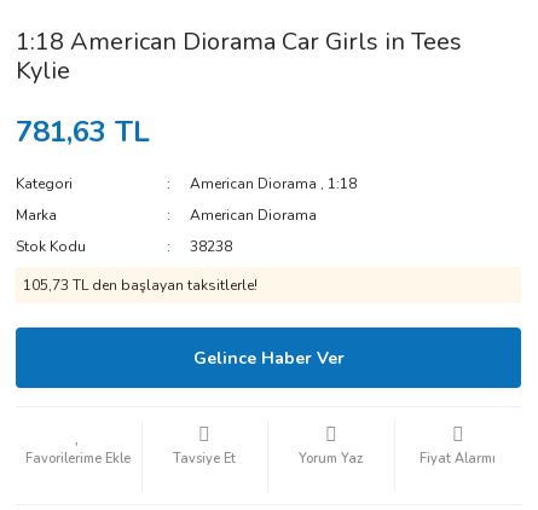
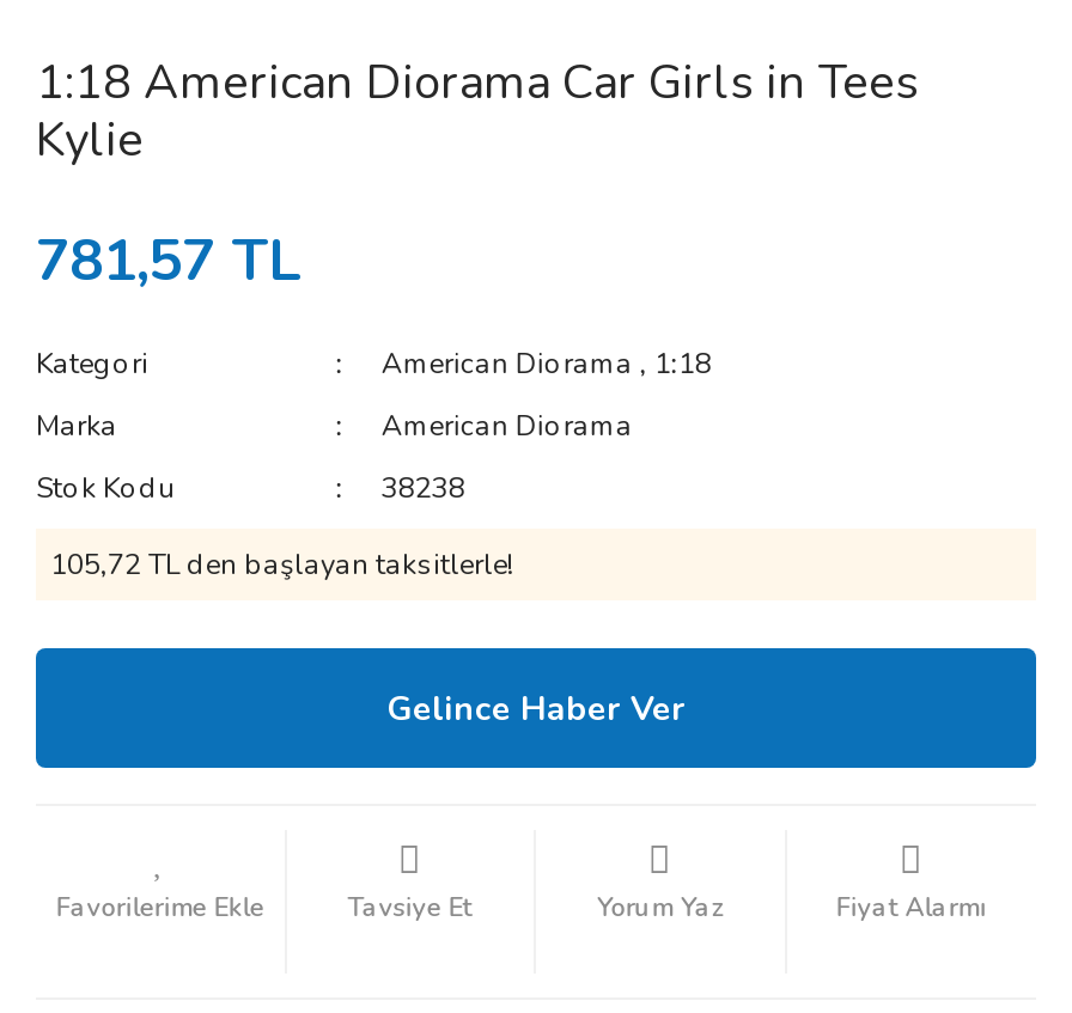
- 781,63 TL
+ 781,57 TL

- 105,73 TL den başlayan taksitlerle!
+ 105,72 TL den başlayan taksitlerle!
